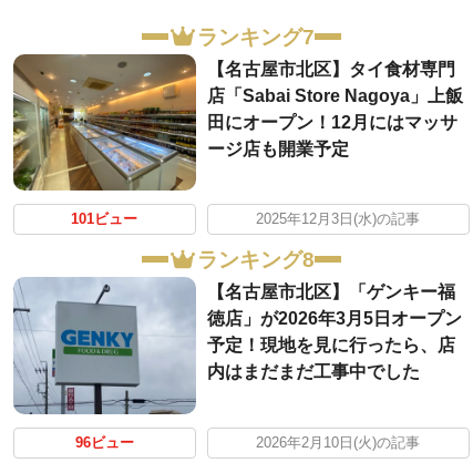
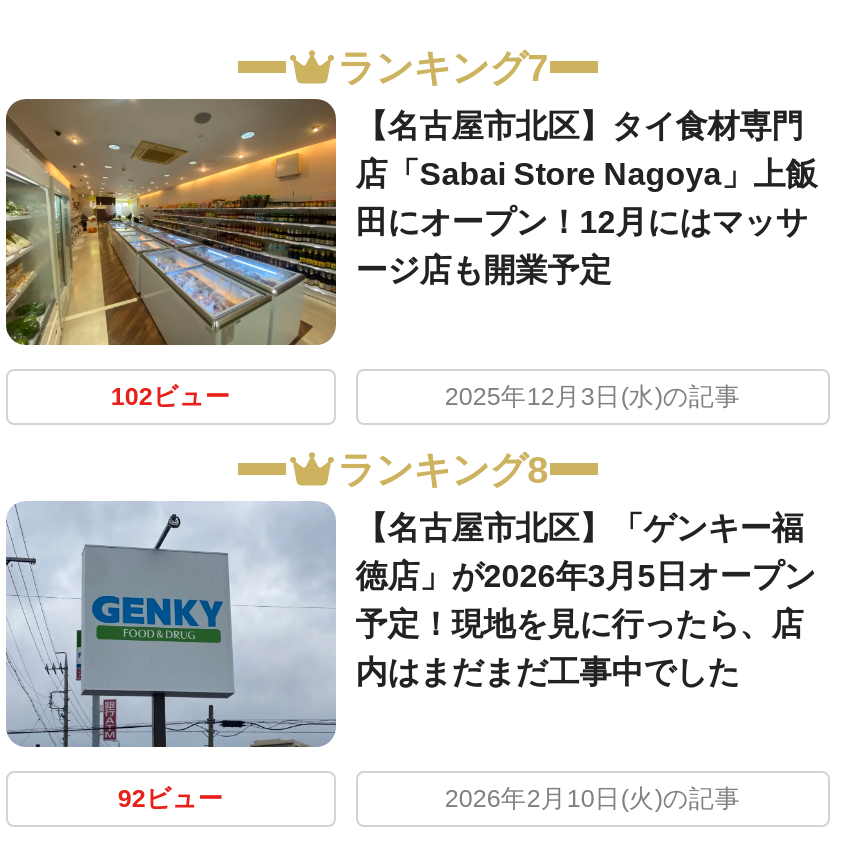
- 101ビュー
+ 102ビュー

- 96ビュー
+ 92ビュー
